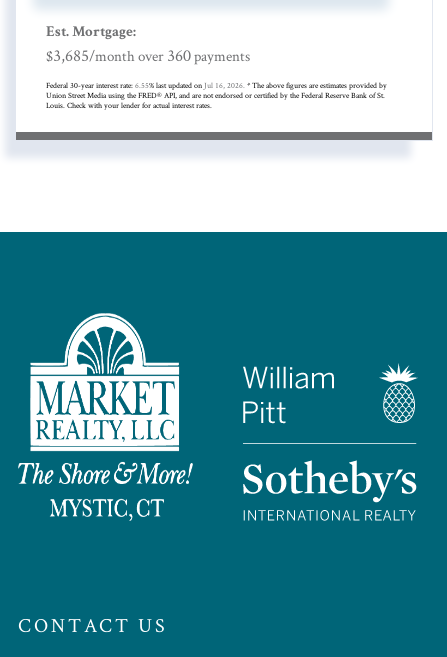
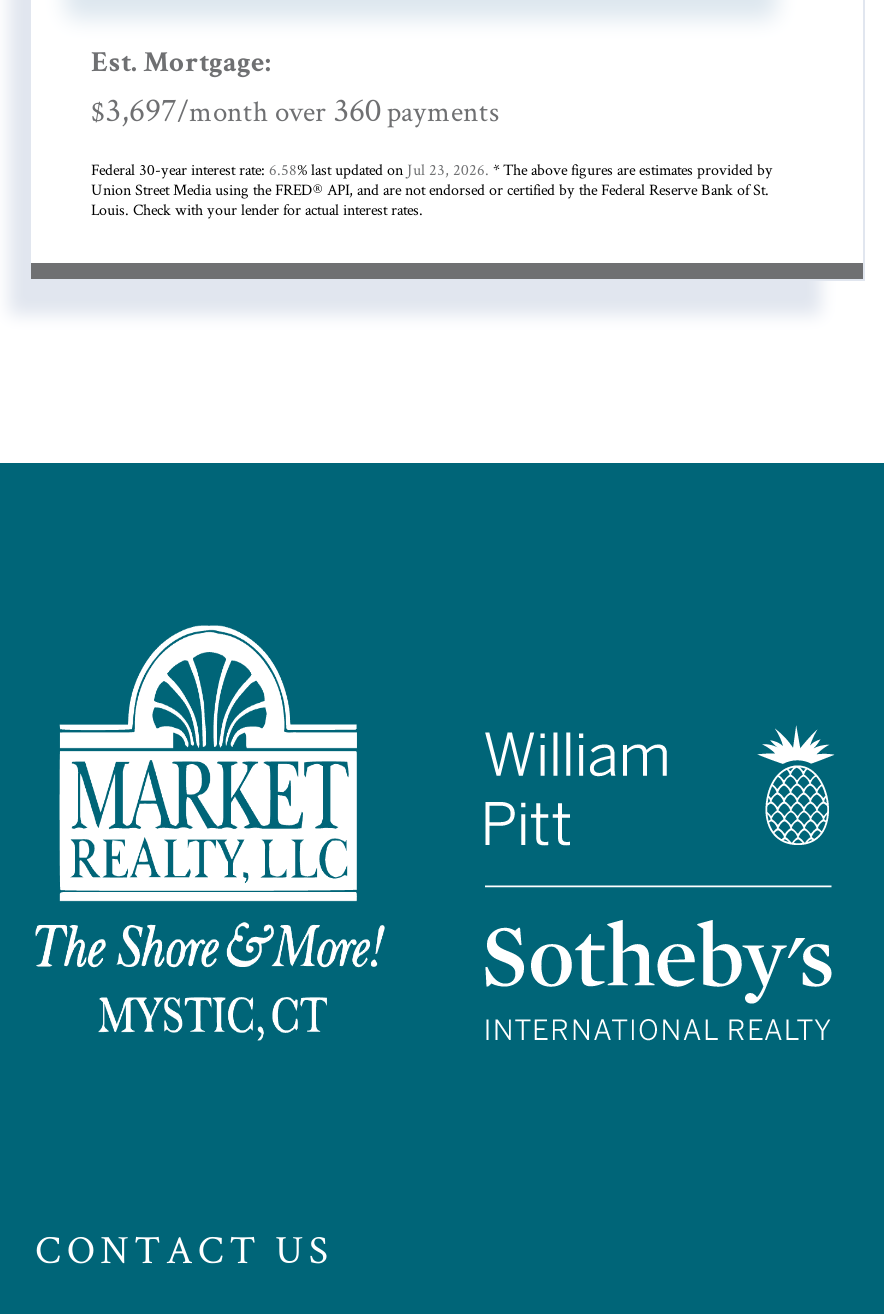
- $3,685/month over 360 payments
+ $3,697/month over 360 payments

- Federal 30-year interest rate: 6.55% last updated on Jul 16, 2026. * The above figures are estimates provided by
+ Federal 30-year interest rate: 6.58% last updated on Jul 23, 2026. * The above figures are estimates provided by
